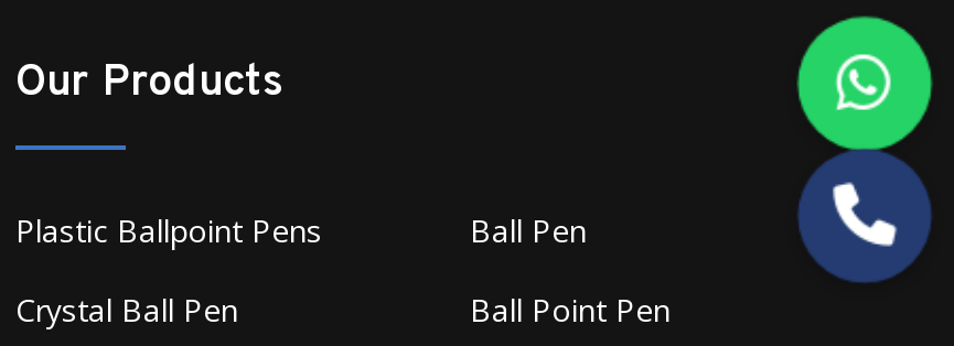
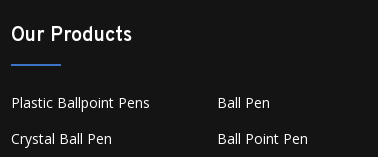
- [image]
